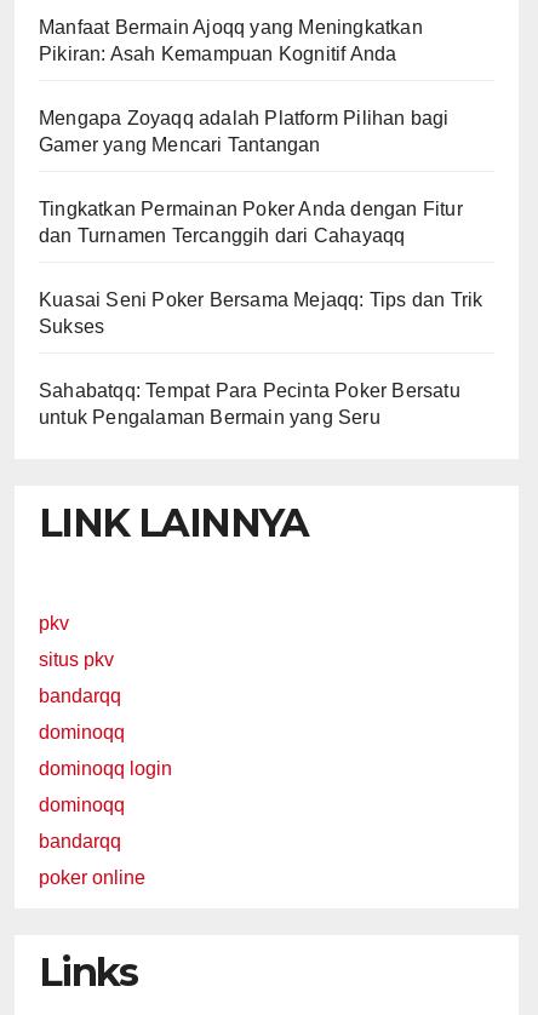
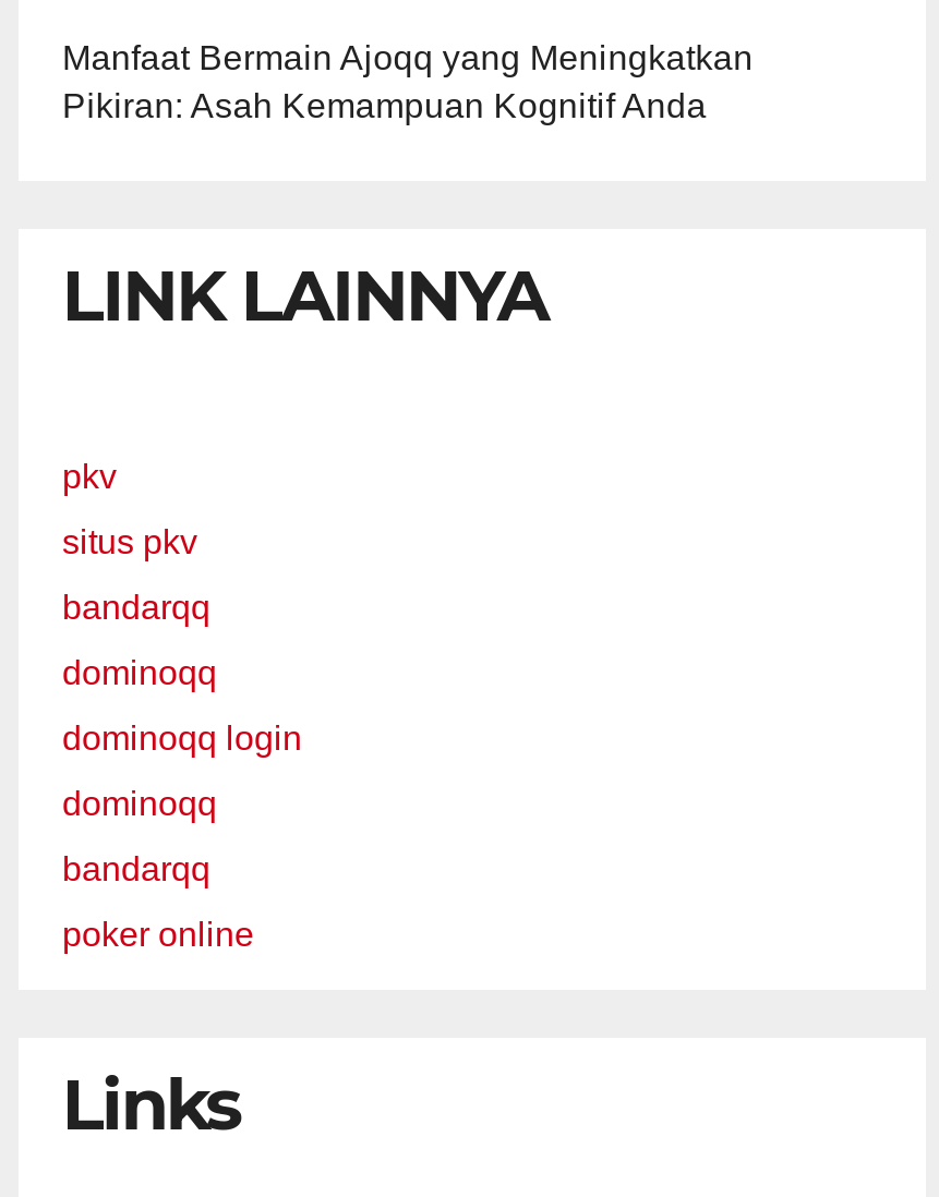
- Mengapa Zoyaqq adalah Platform Pilihan bagi
- Gamer yang Mencari Tantangan
- Tingkatkan Permainan Poker Anda dengan Fitur
- dan Turnamen Tercanggih dari Cahayaqq
- Kuasai Seni Poker Bersama Mejaqq: Tips dan Trik
- Sukses
- Sahabatqq: Tempat Para Pecinta Poker Bersatu
- untuk Pengalaman Bermain yang Seru
